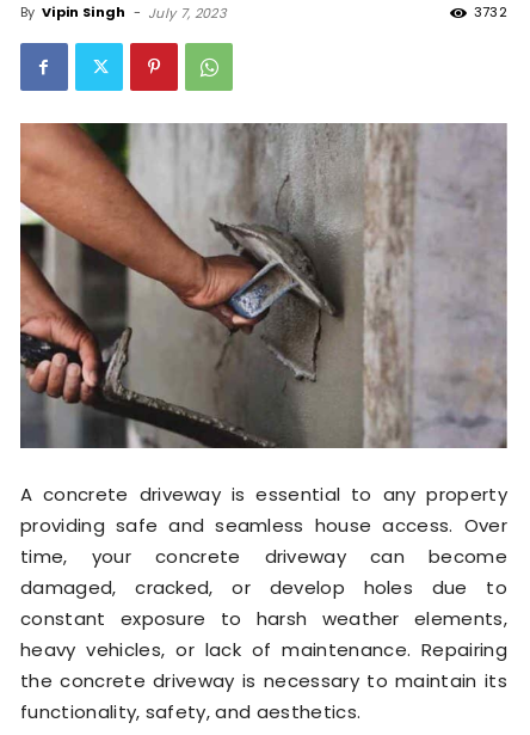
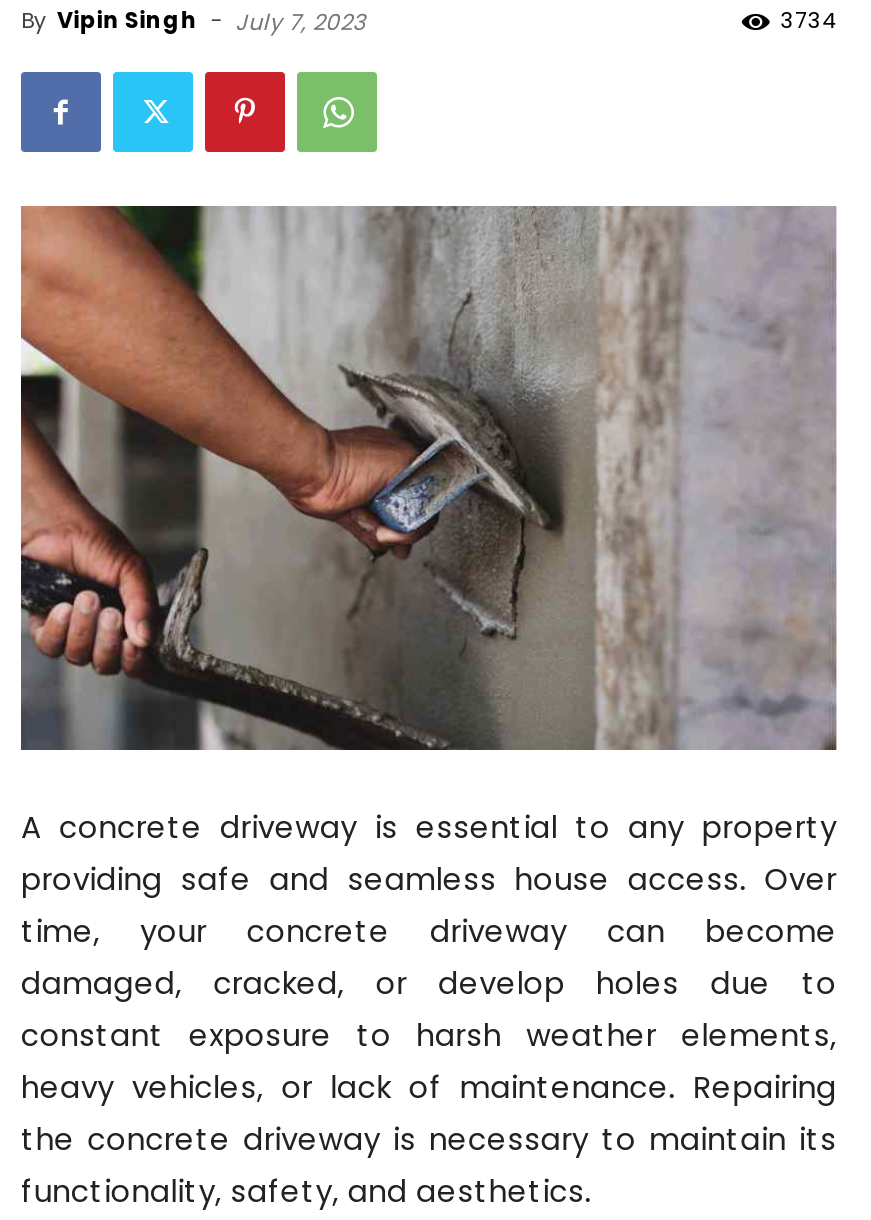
- 3732
+ 3734
